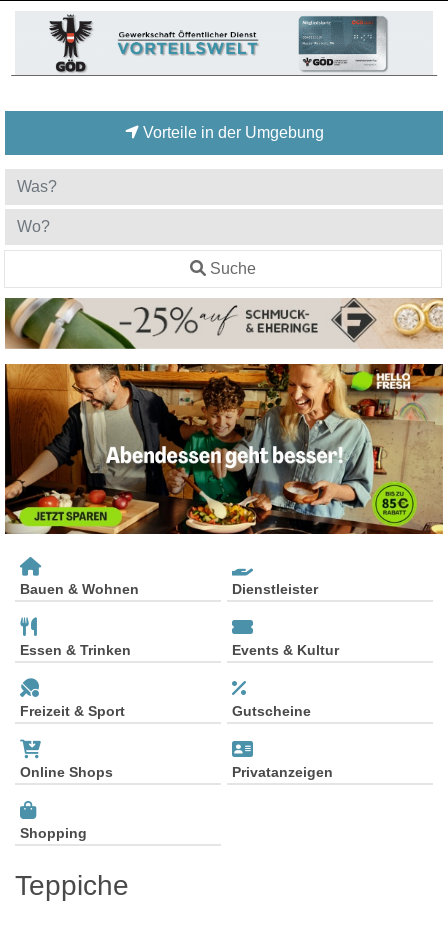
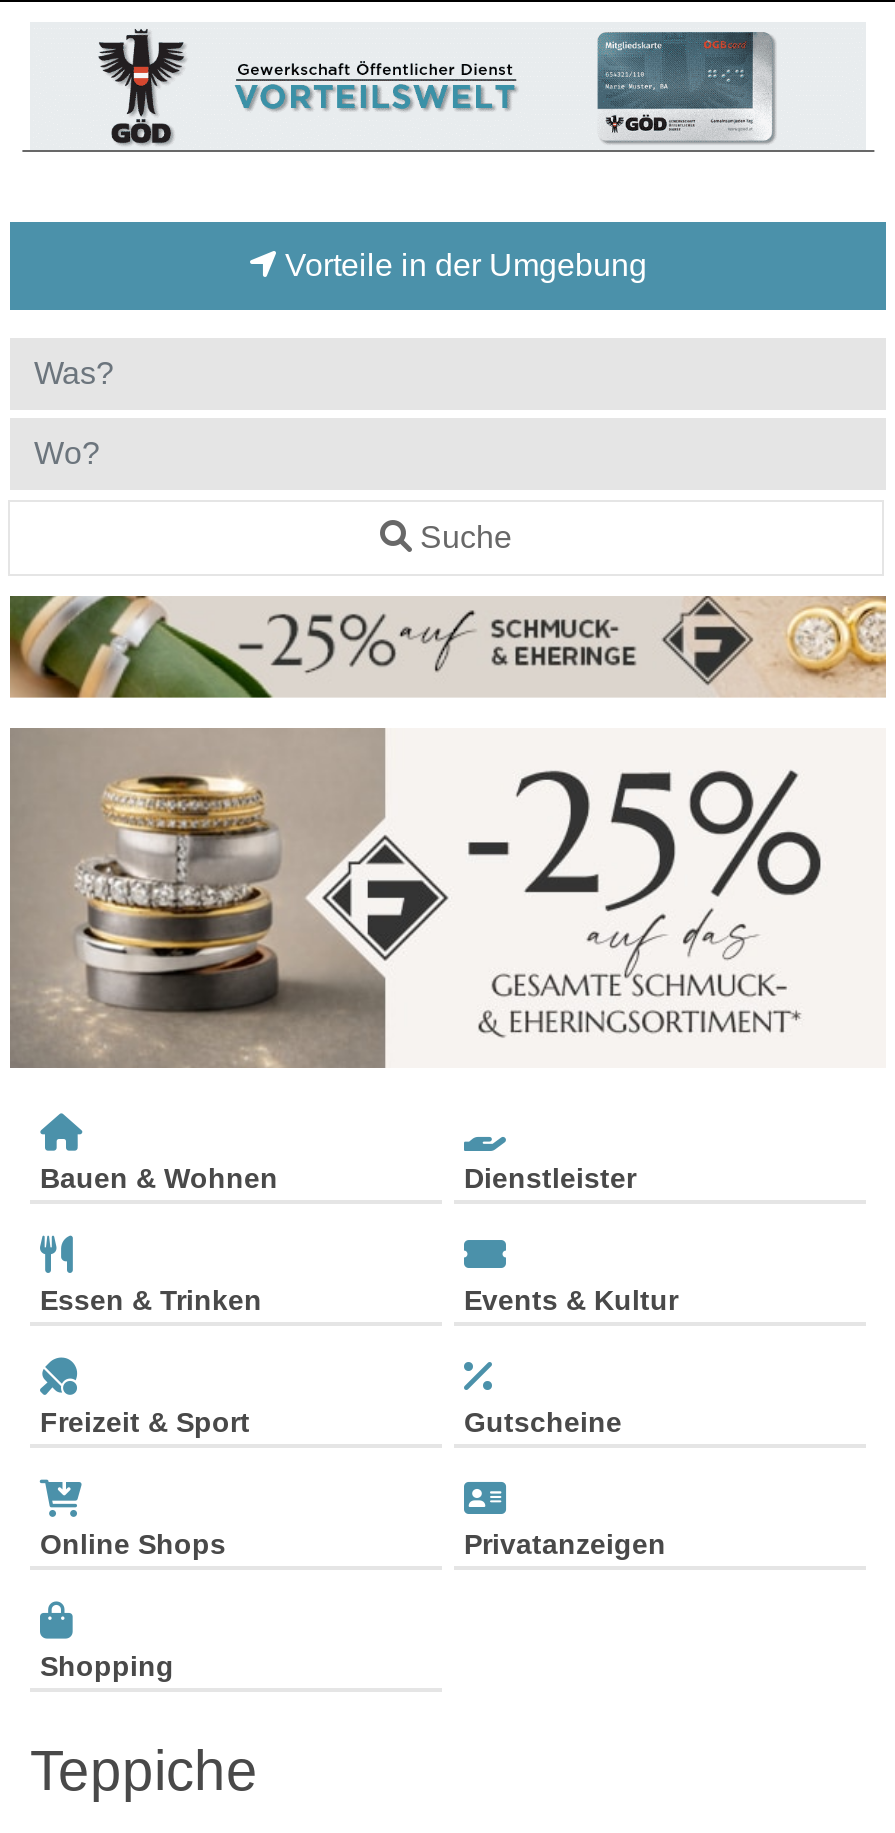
- [image]
+ [image]
